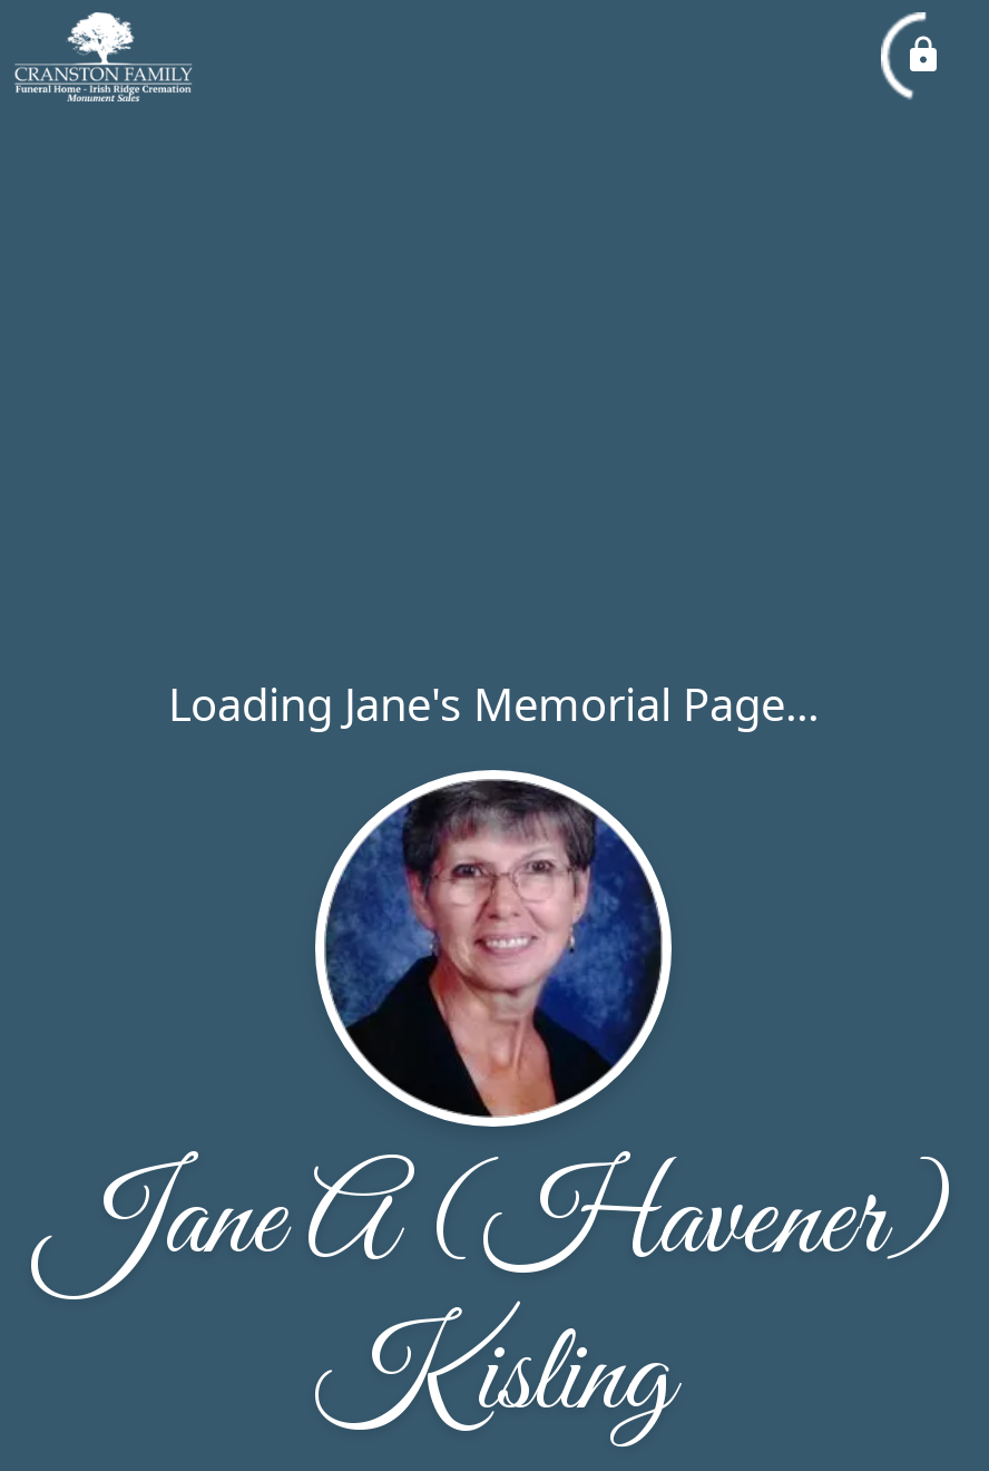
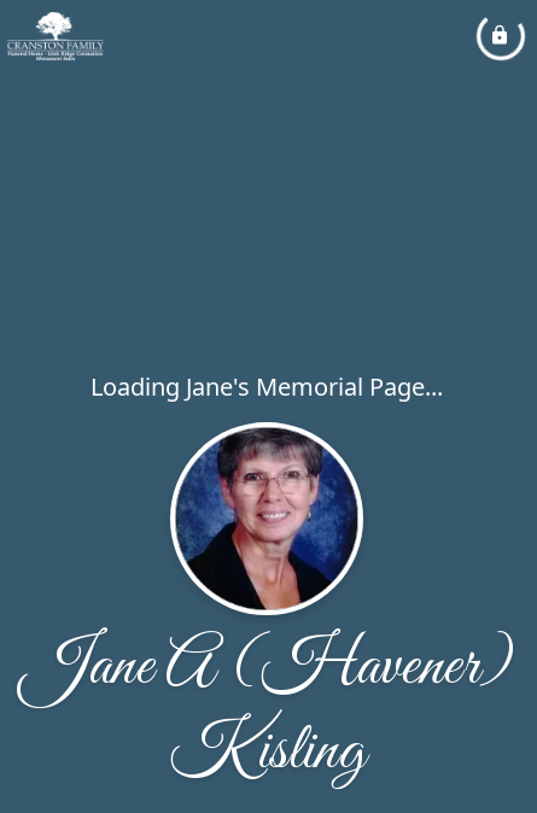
- [image]
+ [image]
